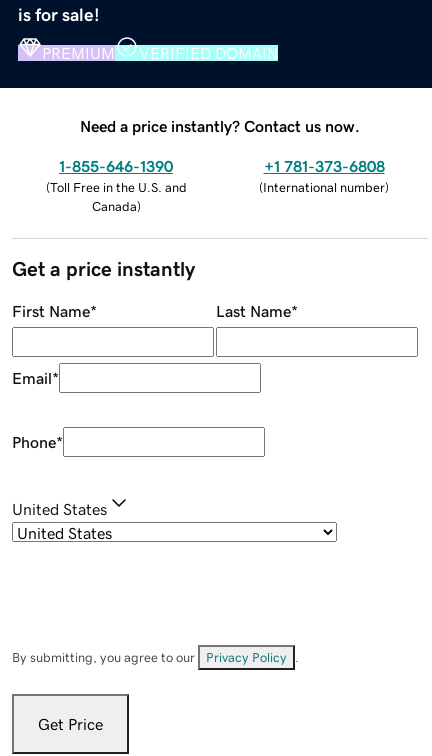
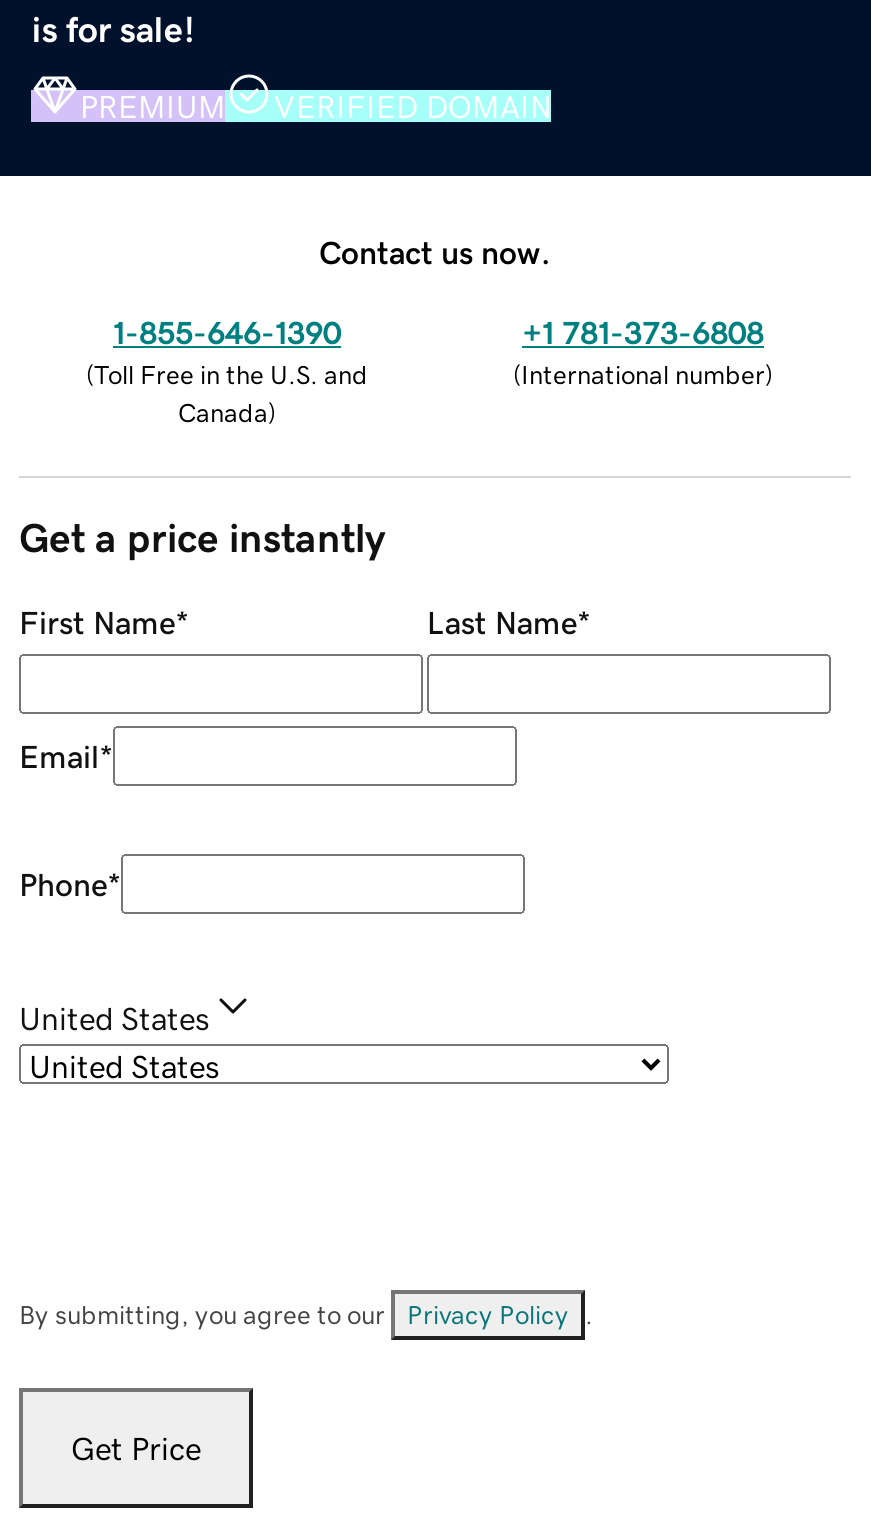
- Need a price instantly? Contact us now.
+ Contact us now.
